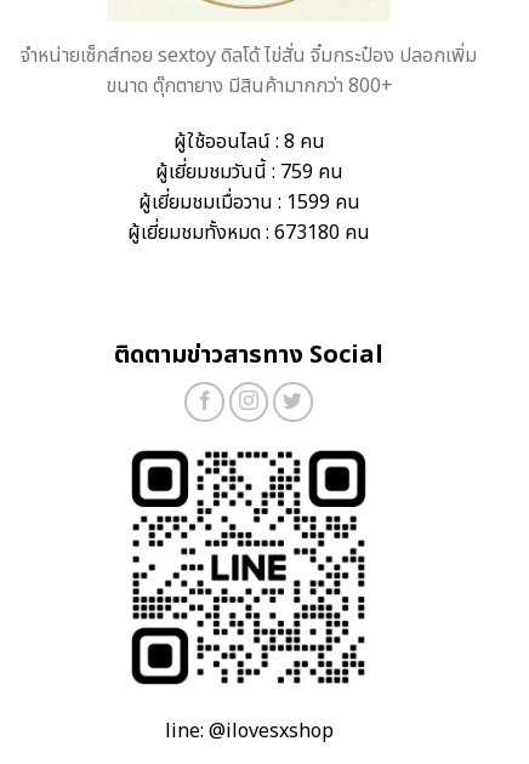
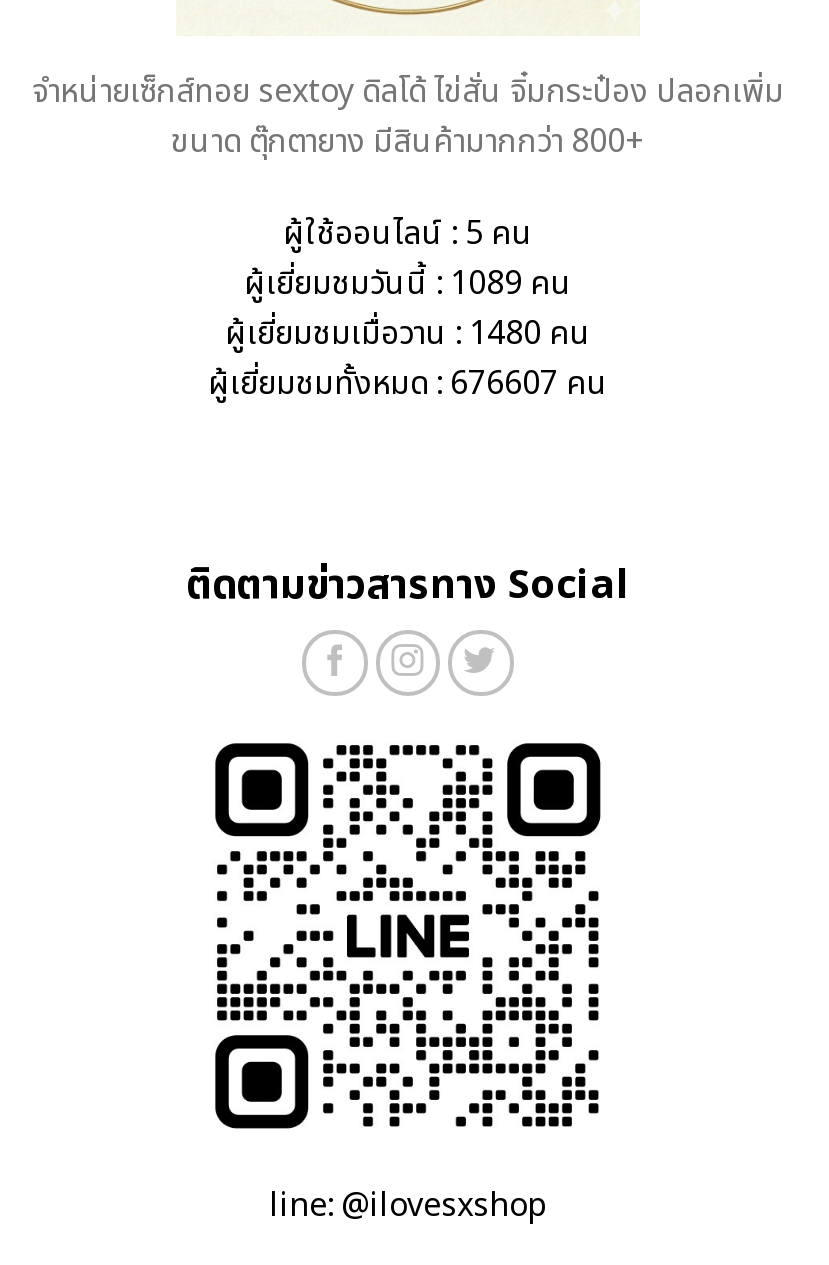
- ผู้ใช้ออนไลน์ : 8 คน
+ ผู้ใช้ออนไลน์ : 5 คน

- ผู้เยี่ยมชมวันนี้ : 759 คน
+ ผู้เยี่ยมชมวันนี้ : 1089 คน

- ผู้เยี่ยมชมเมื่อวาน : 1599 คน
+ ผู้เยี่ยมชมเมื่อวาน : 1480 คน

- ผู้เยี่ยมชมทั้งหมด : 673180 คน
+ ผู้เยี่ยมชมทั้งหมด : 676607 คน
